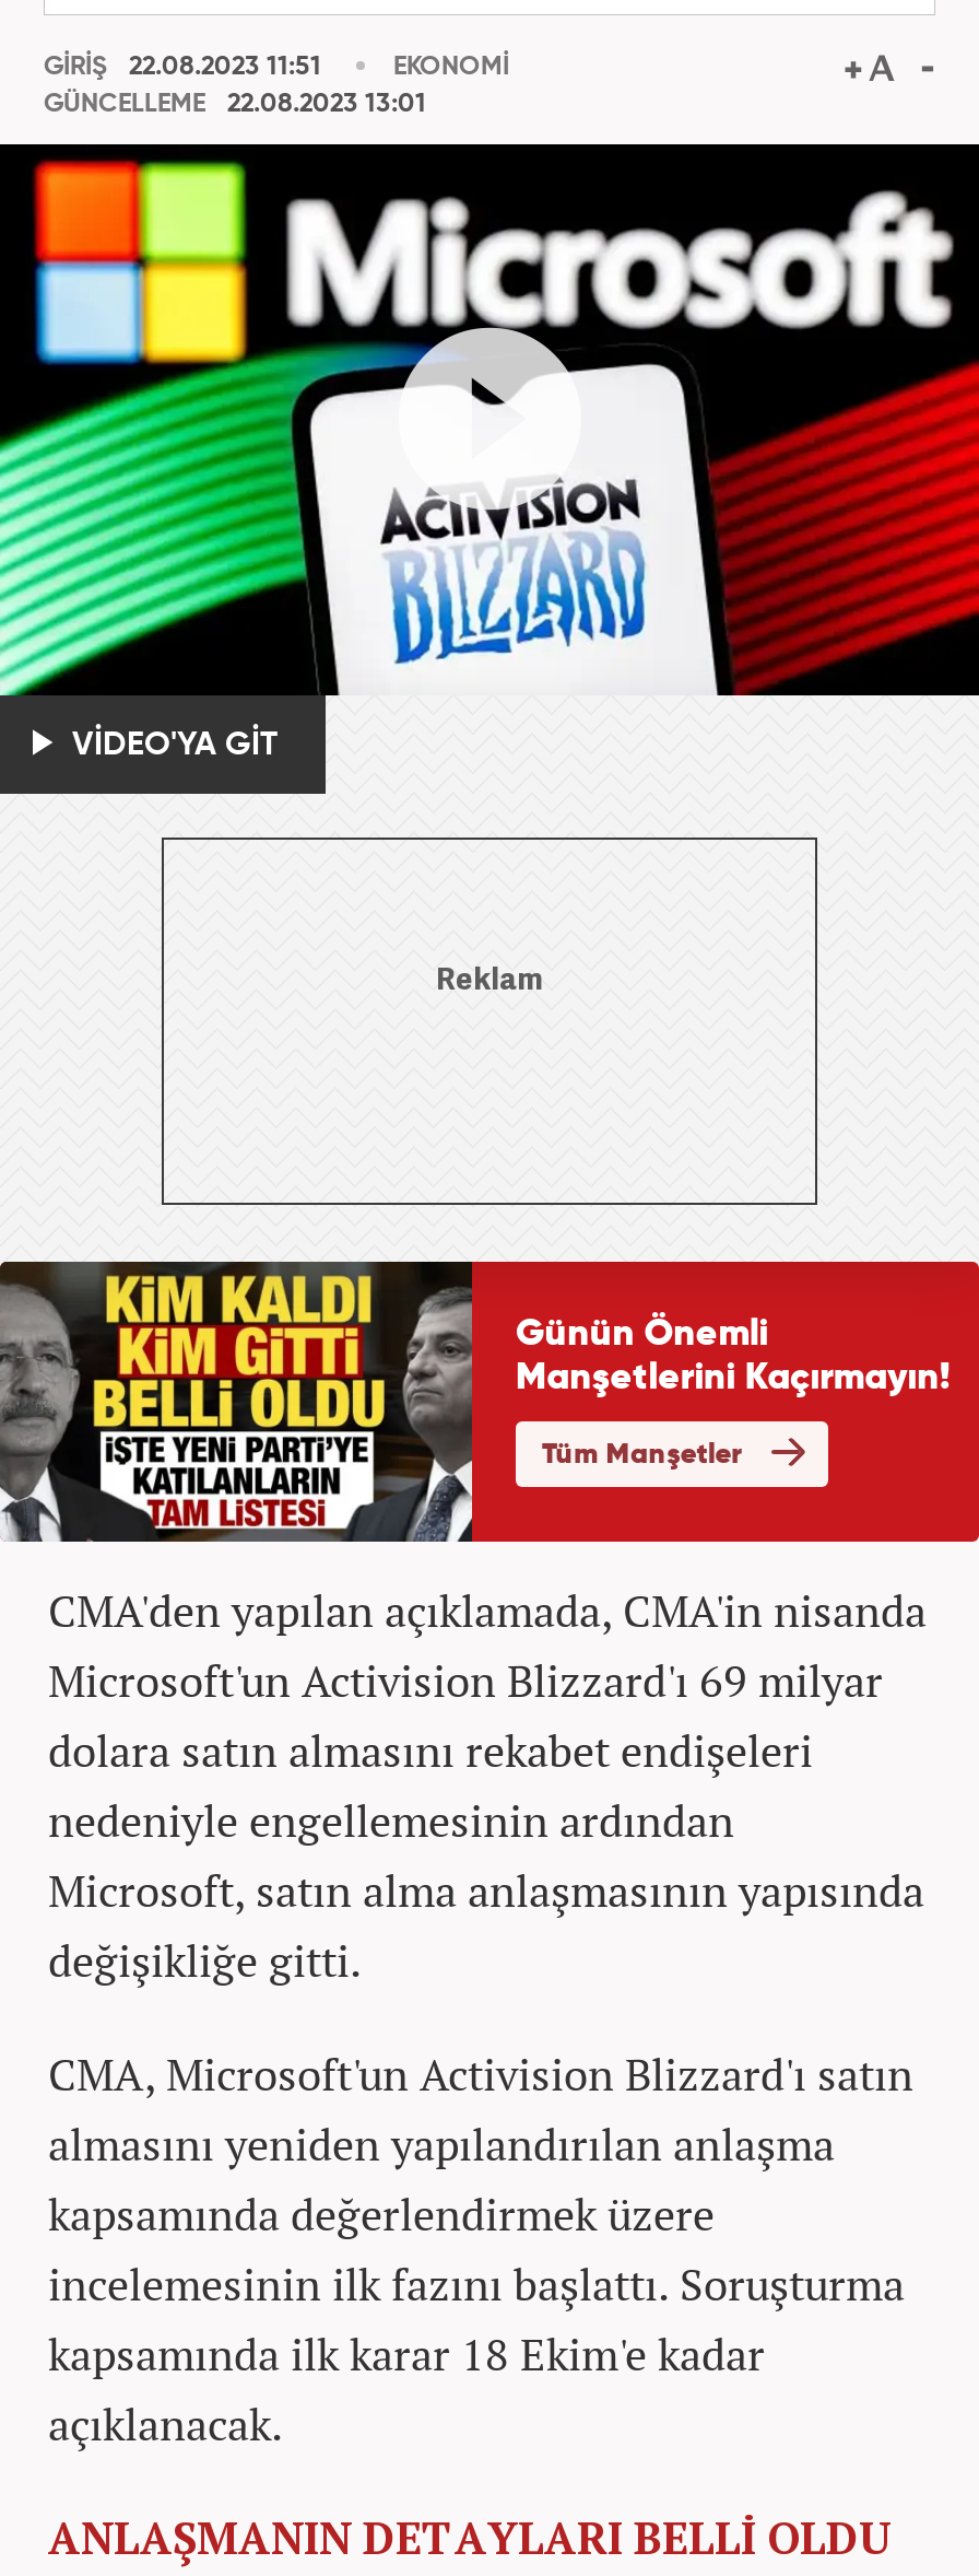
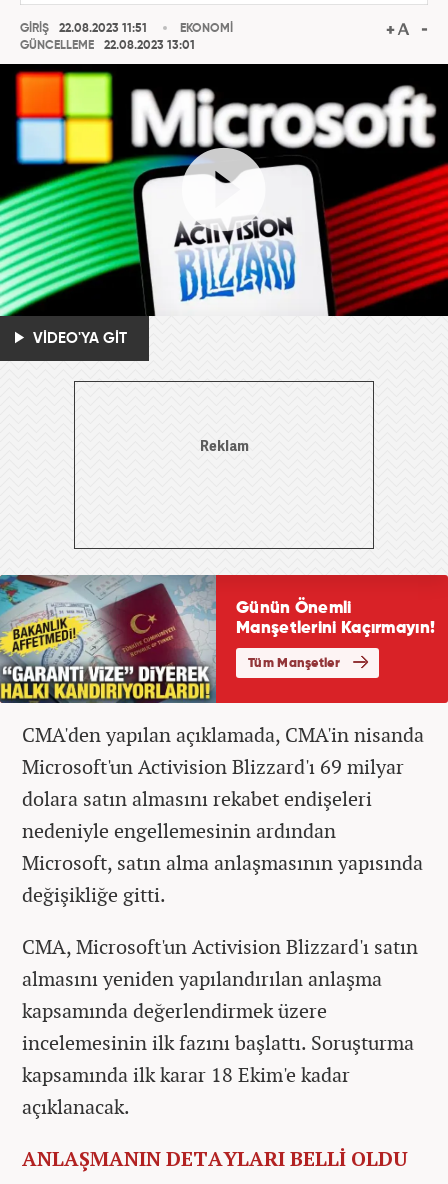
- [image]
+ [image]
